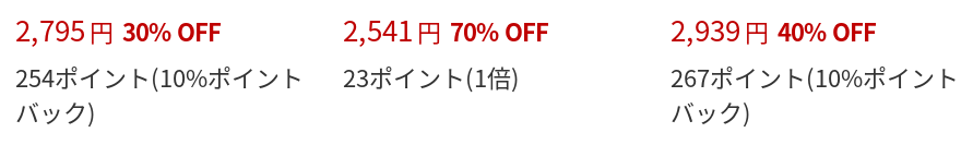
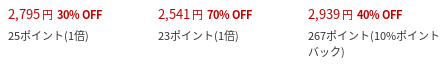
- 254ポイント(10%ポイント
- バック)
+ 25ポイント(1倍)
